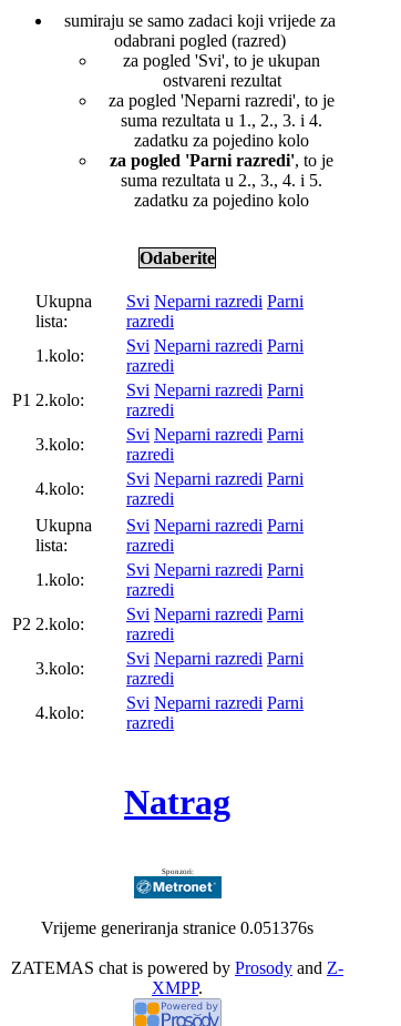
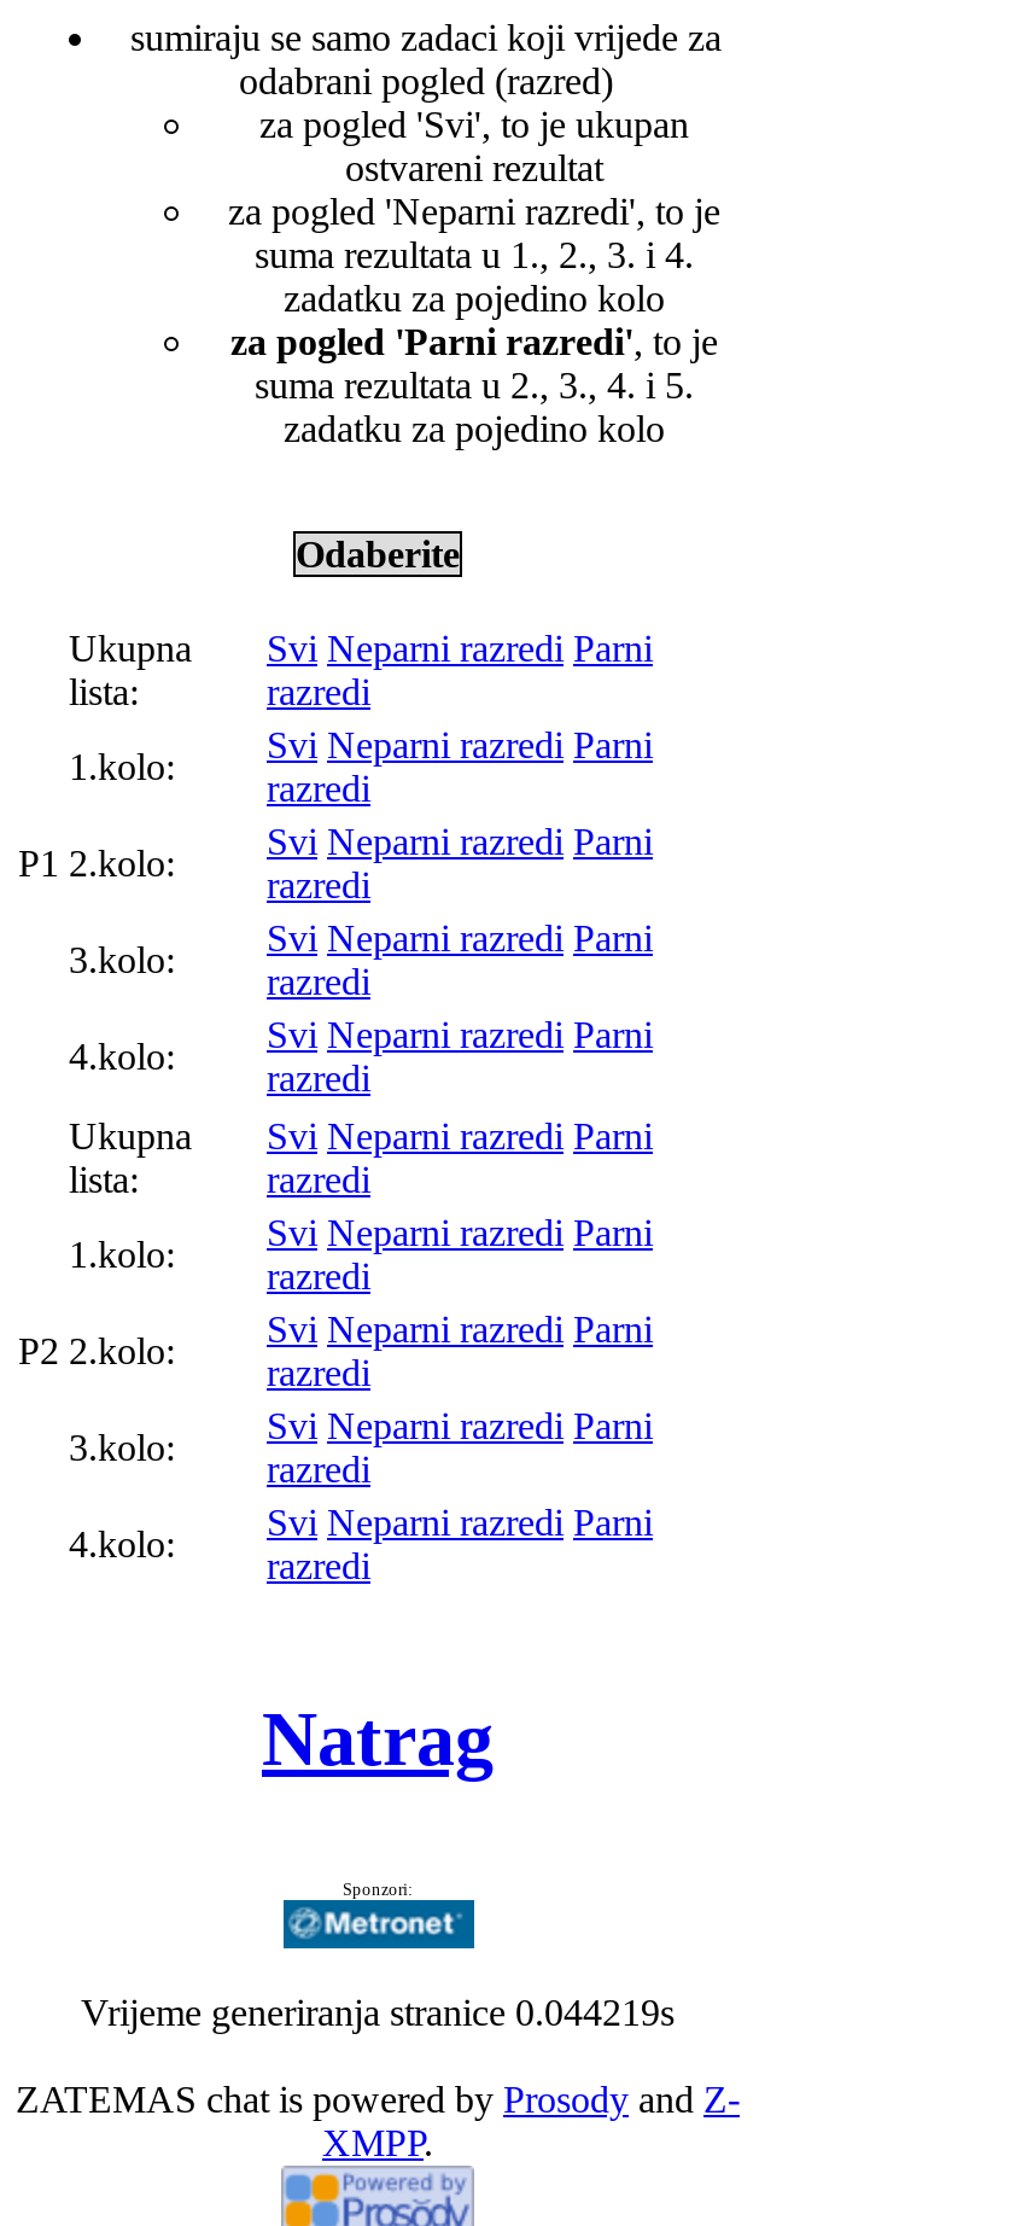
- Vrijeme generiranja stranice 0.051376s
+ Vrijeme generiranja stranice 0.044219s
